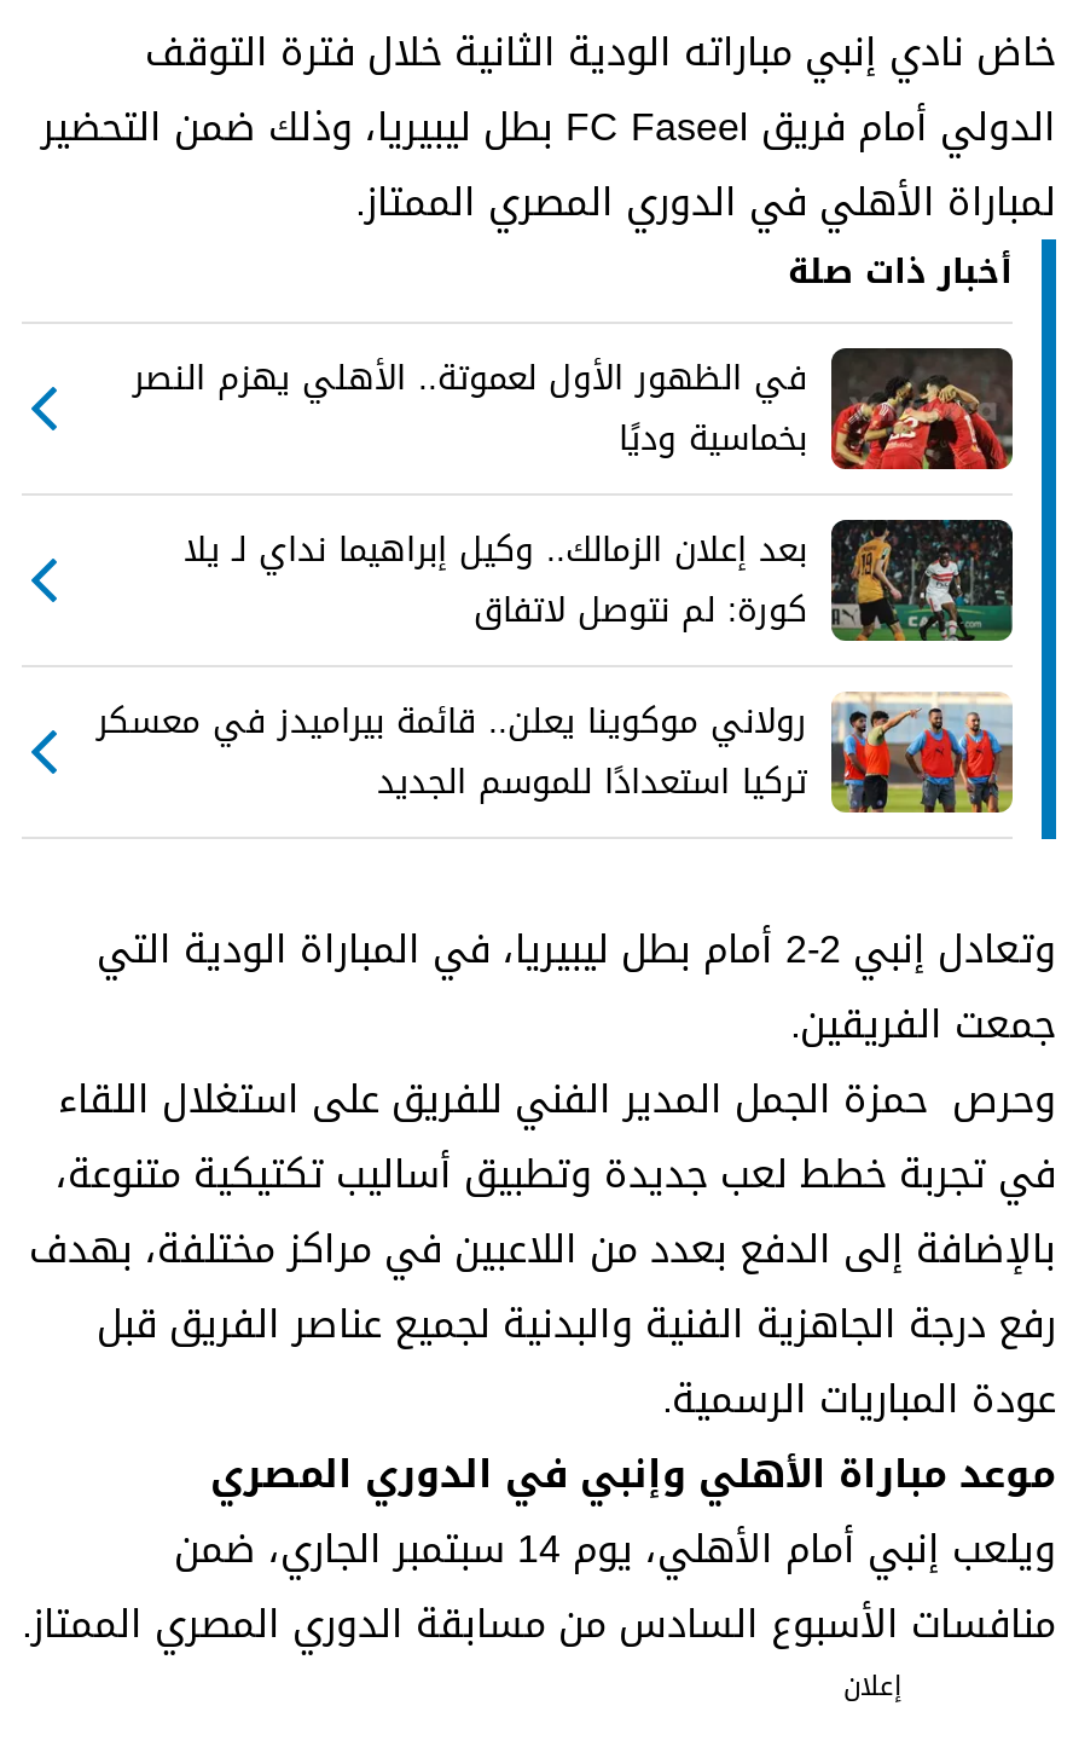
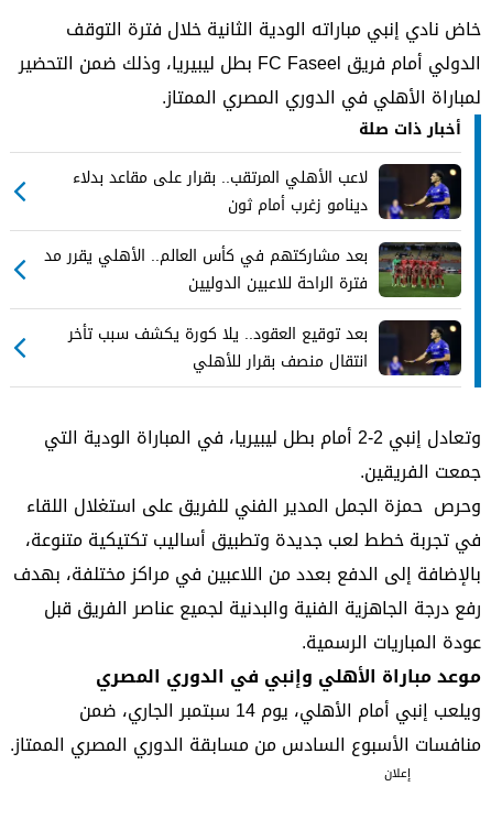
- [image]
- في الظهور الأول لعموتة.. الأهلي يهزم النصر
- بخماسية وديًا
+ [image]
+ لاعب الأهلي المرتقب.. بقرار على مقاعد بدلاء
+ دينامو زغرب أمام ثون

- [image]
- بعد إعلان الزمالك.. وكيل إبراهيما نداي لـ يلا
- كورة: لم نتوصل لاتفاق
+ [image]
+ بعد مشاركتهم في كأس العالم.. الأهلي يقرر مد
+ فترة الراحة للاعبين الدوليين

- [image]
- رولاني موكوينا يعلن.. قائمة بيراميدز في معسكر
- تركيا استعدادًا للموسم الجديد
+ [image]
+ بعد توقيع العقود.. يلا كورة يكشف سبب تأخر
+ انتقال منصف بقرار للأهلي
